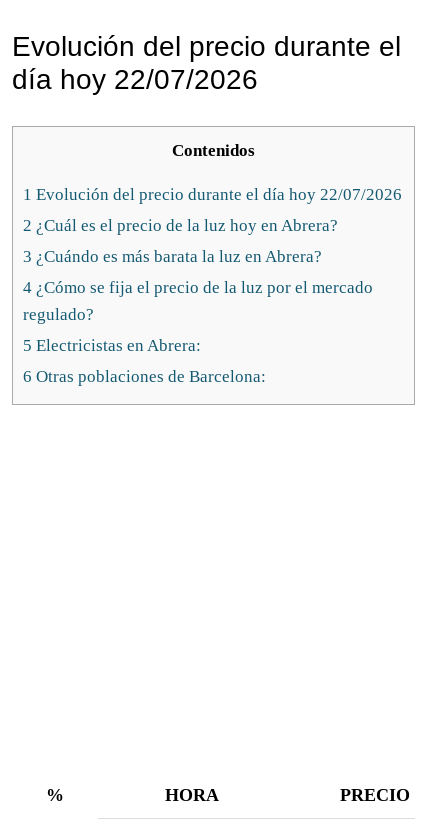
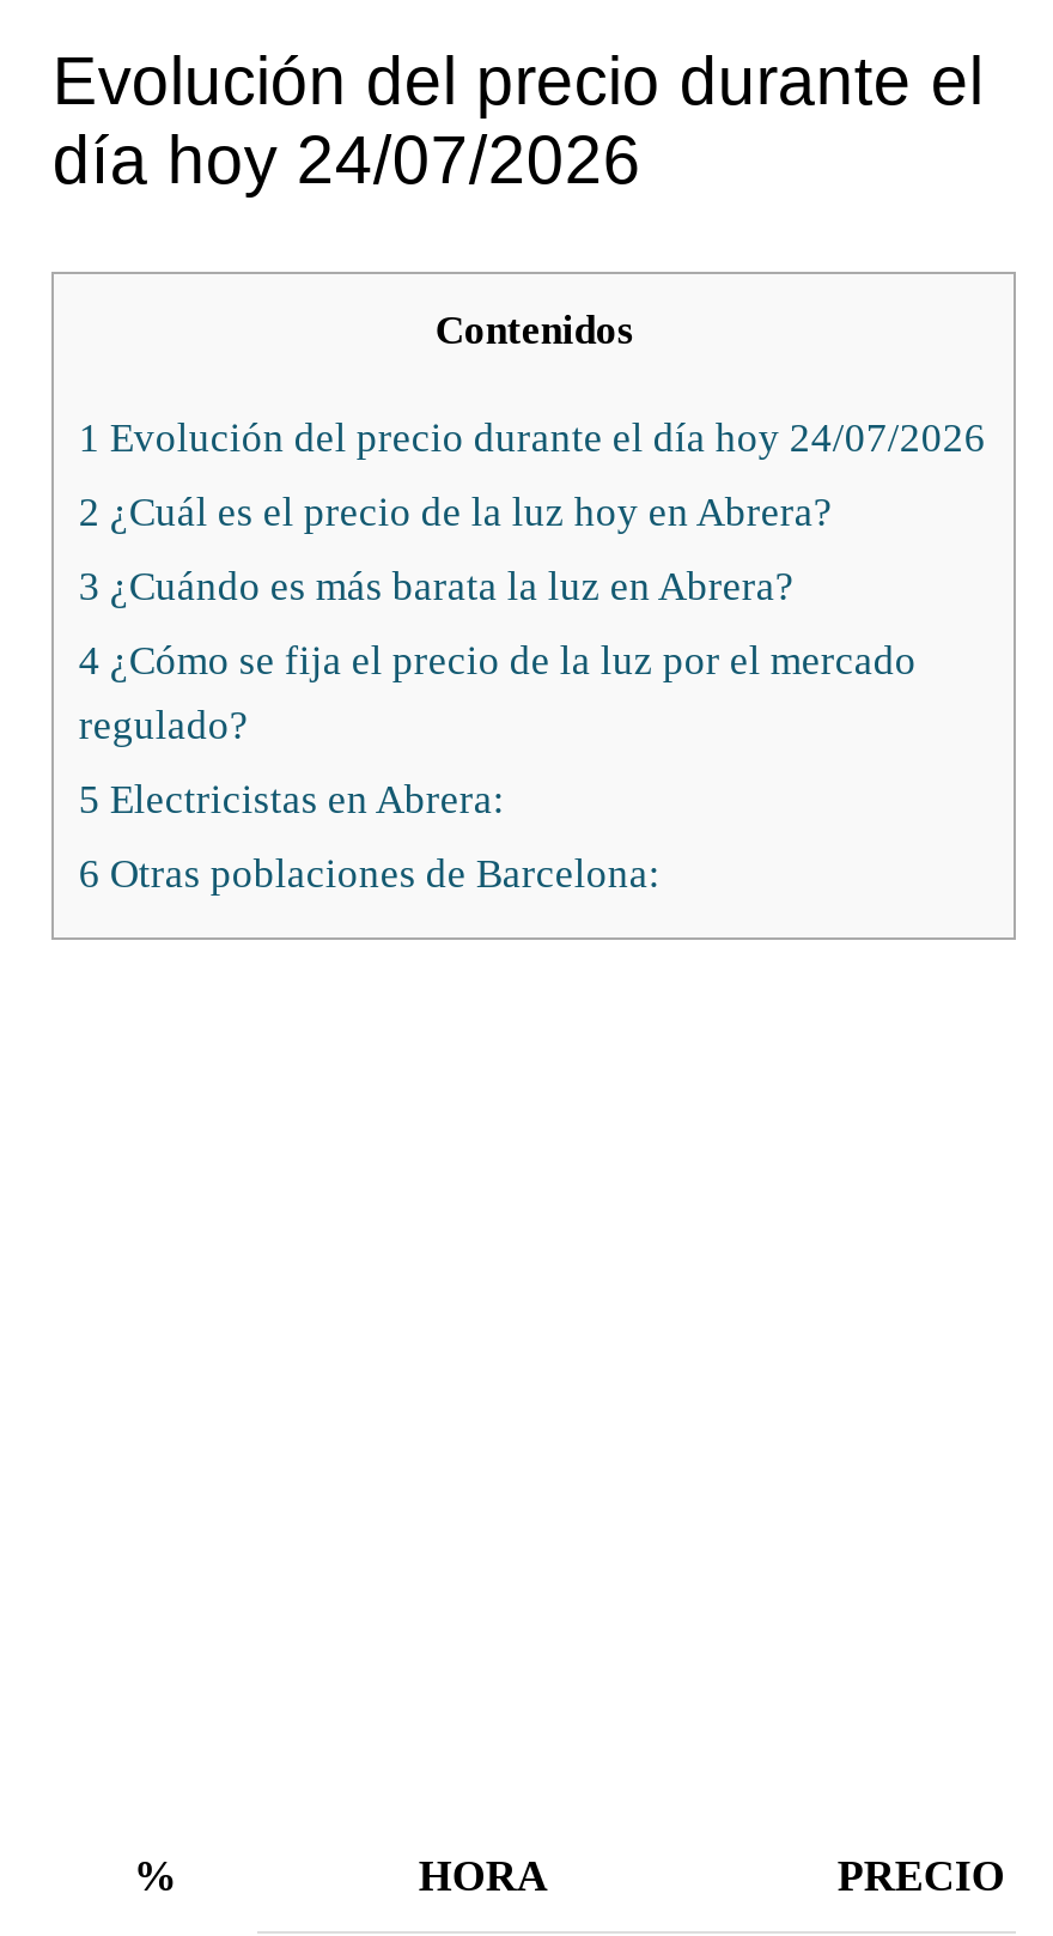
- día hoy 22/07/2026
+ día hoy 24/07/2026

- 1 Evolución del precio durante el día hoy 22/07/2026
+ 1 Evolución del precio durante el día hoy 24/07/2026
